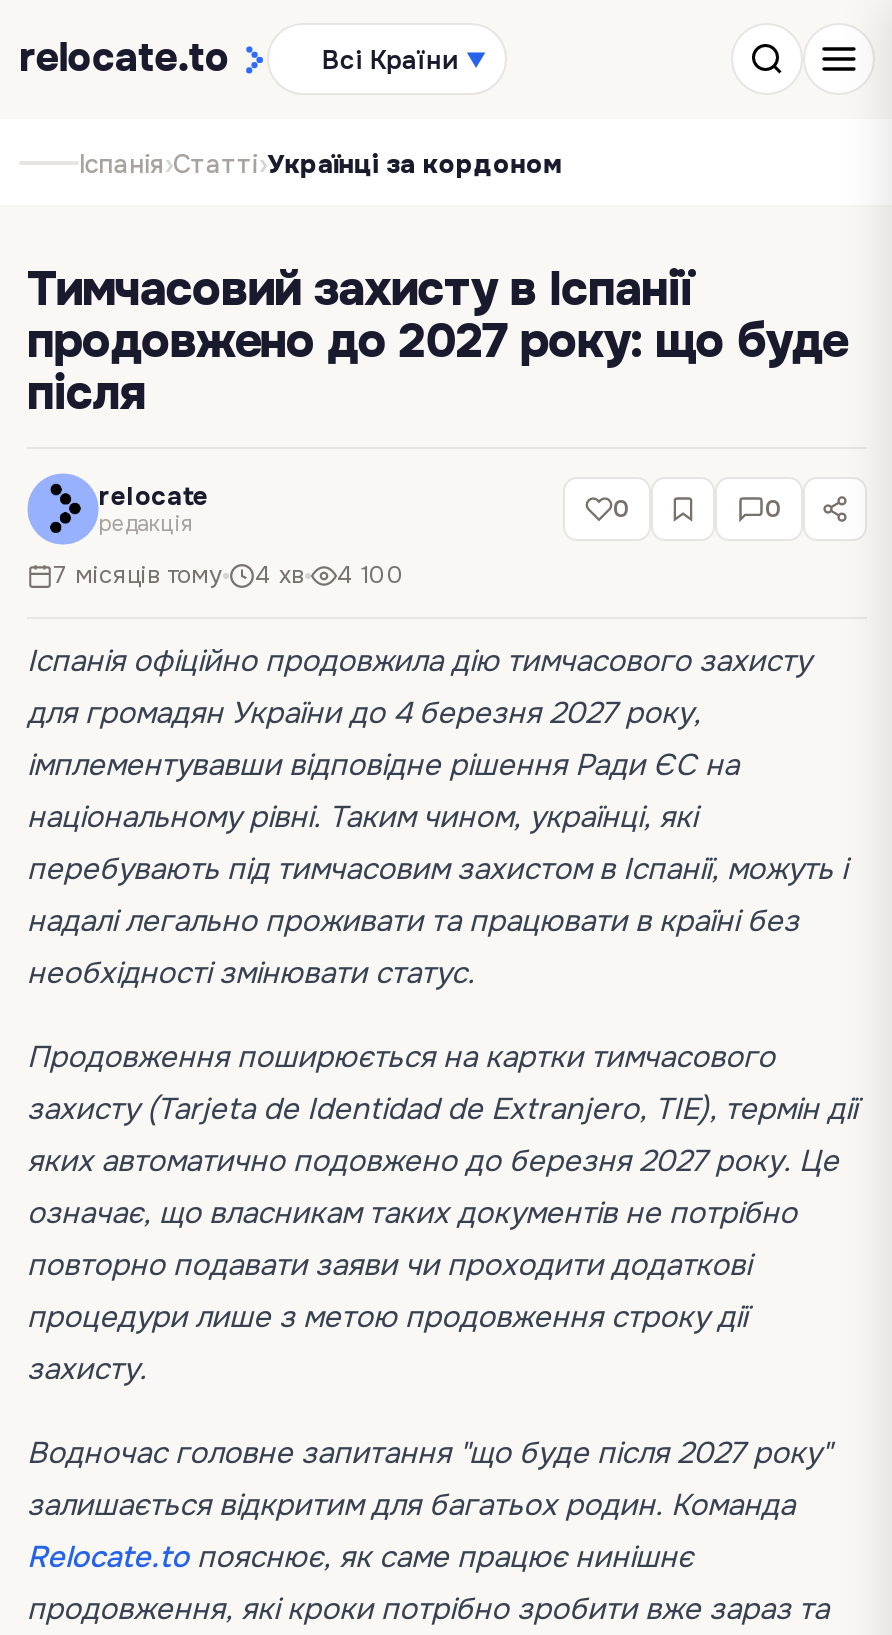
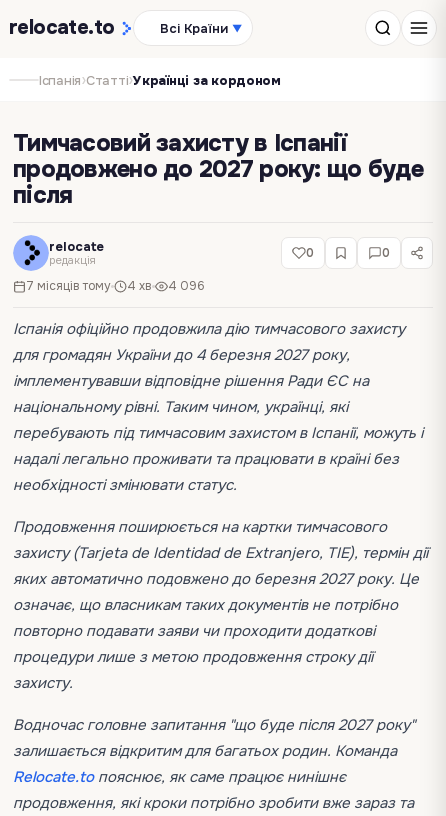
- 4 100
+ 4 096
